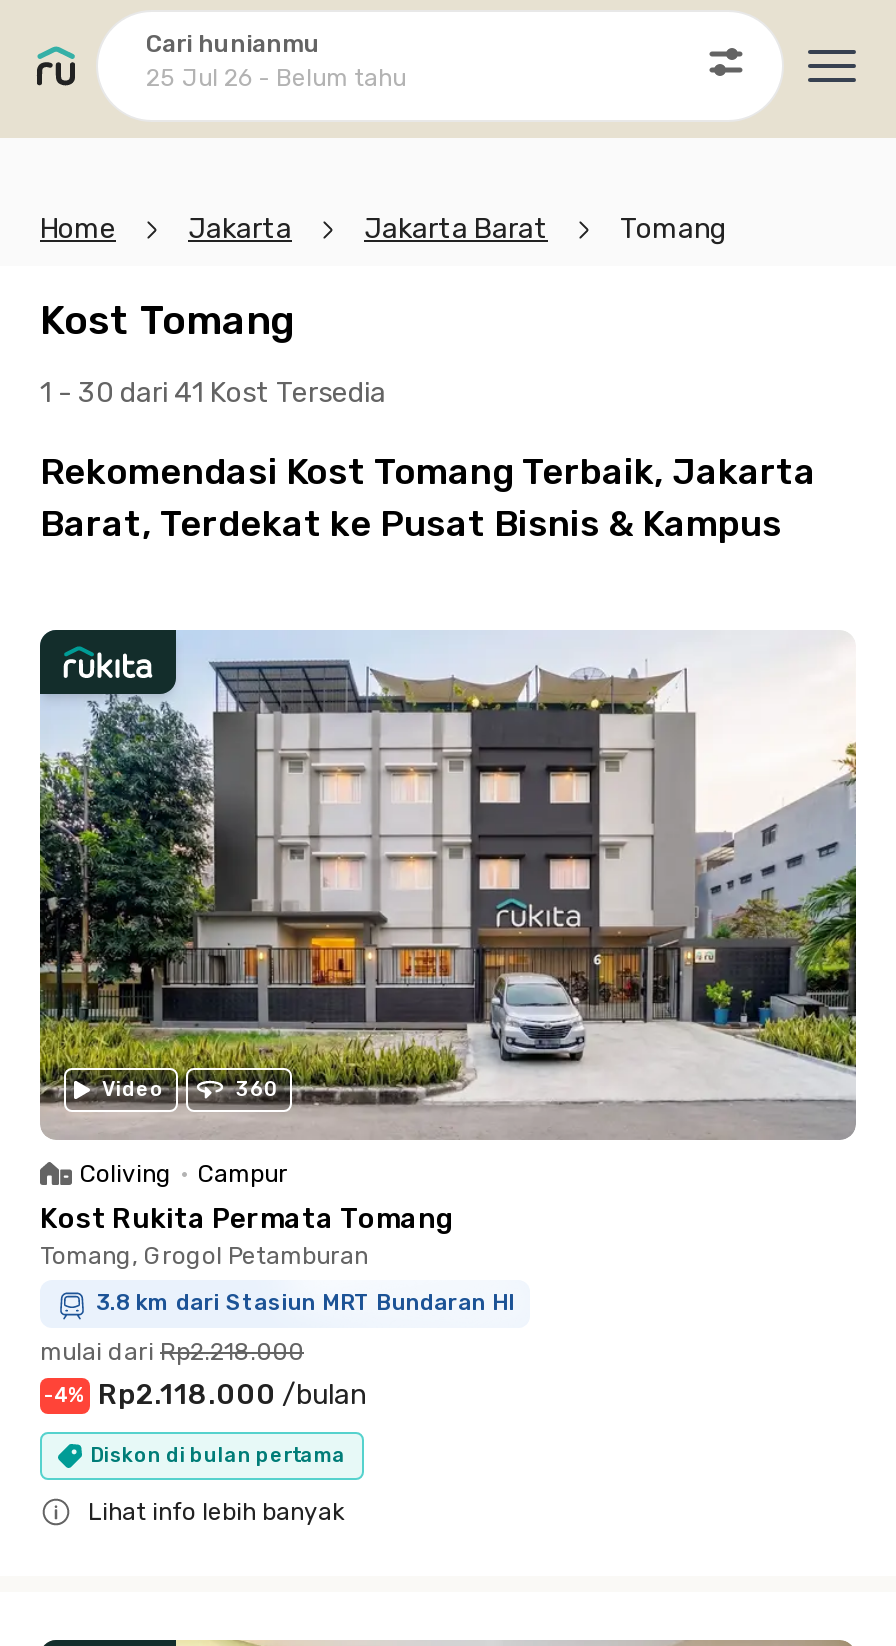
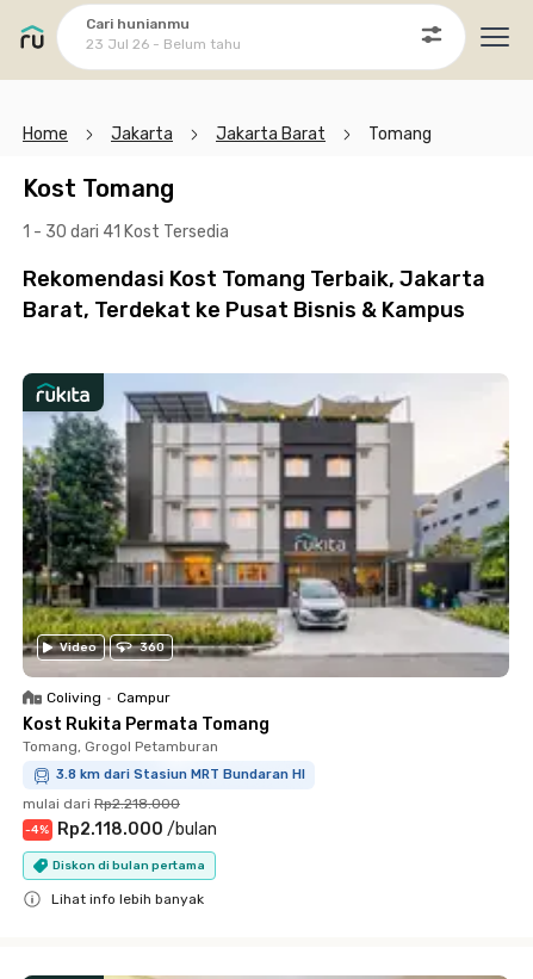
- 25 Jul 26 - Belum tahu
+ 23 Jul 26 - Belum tahu
